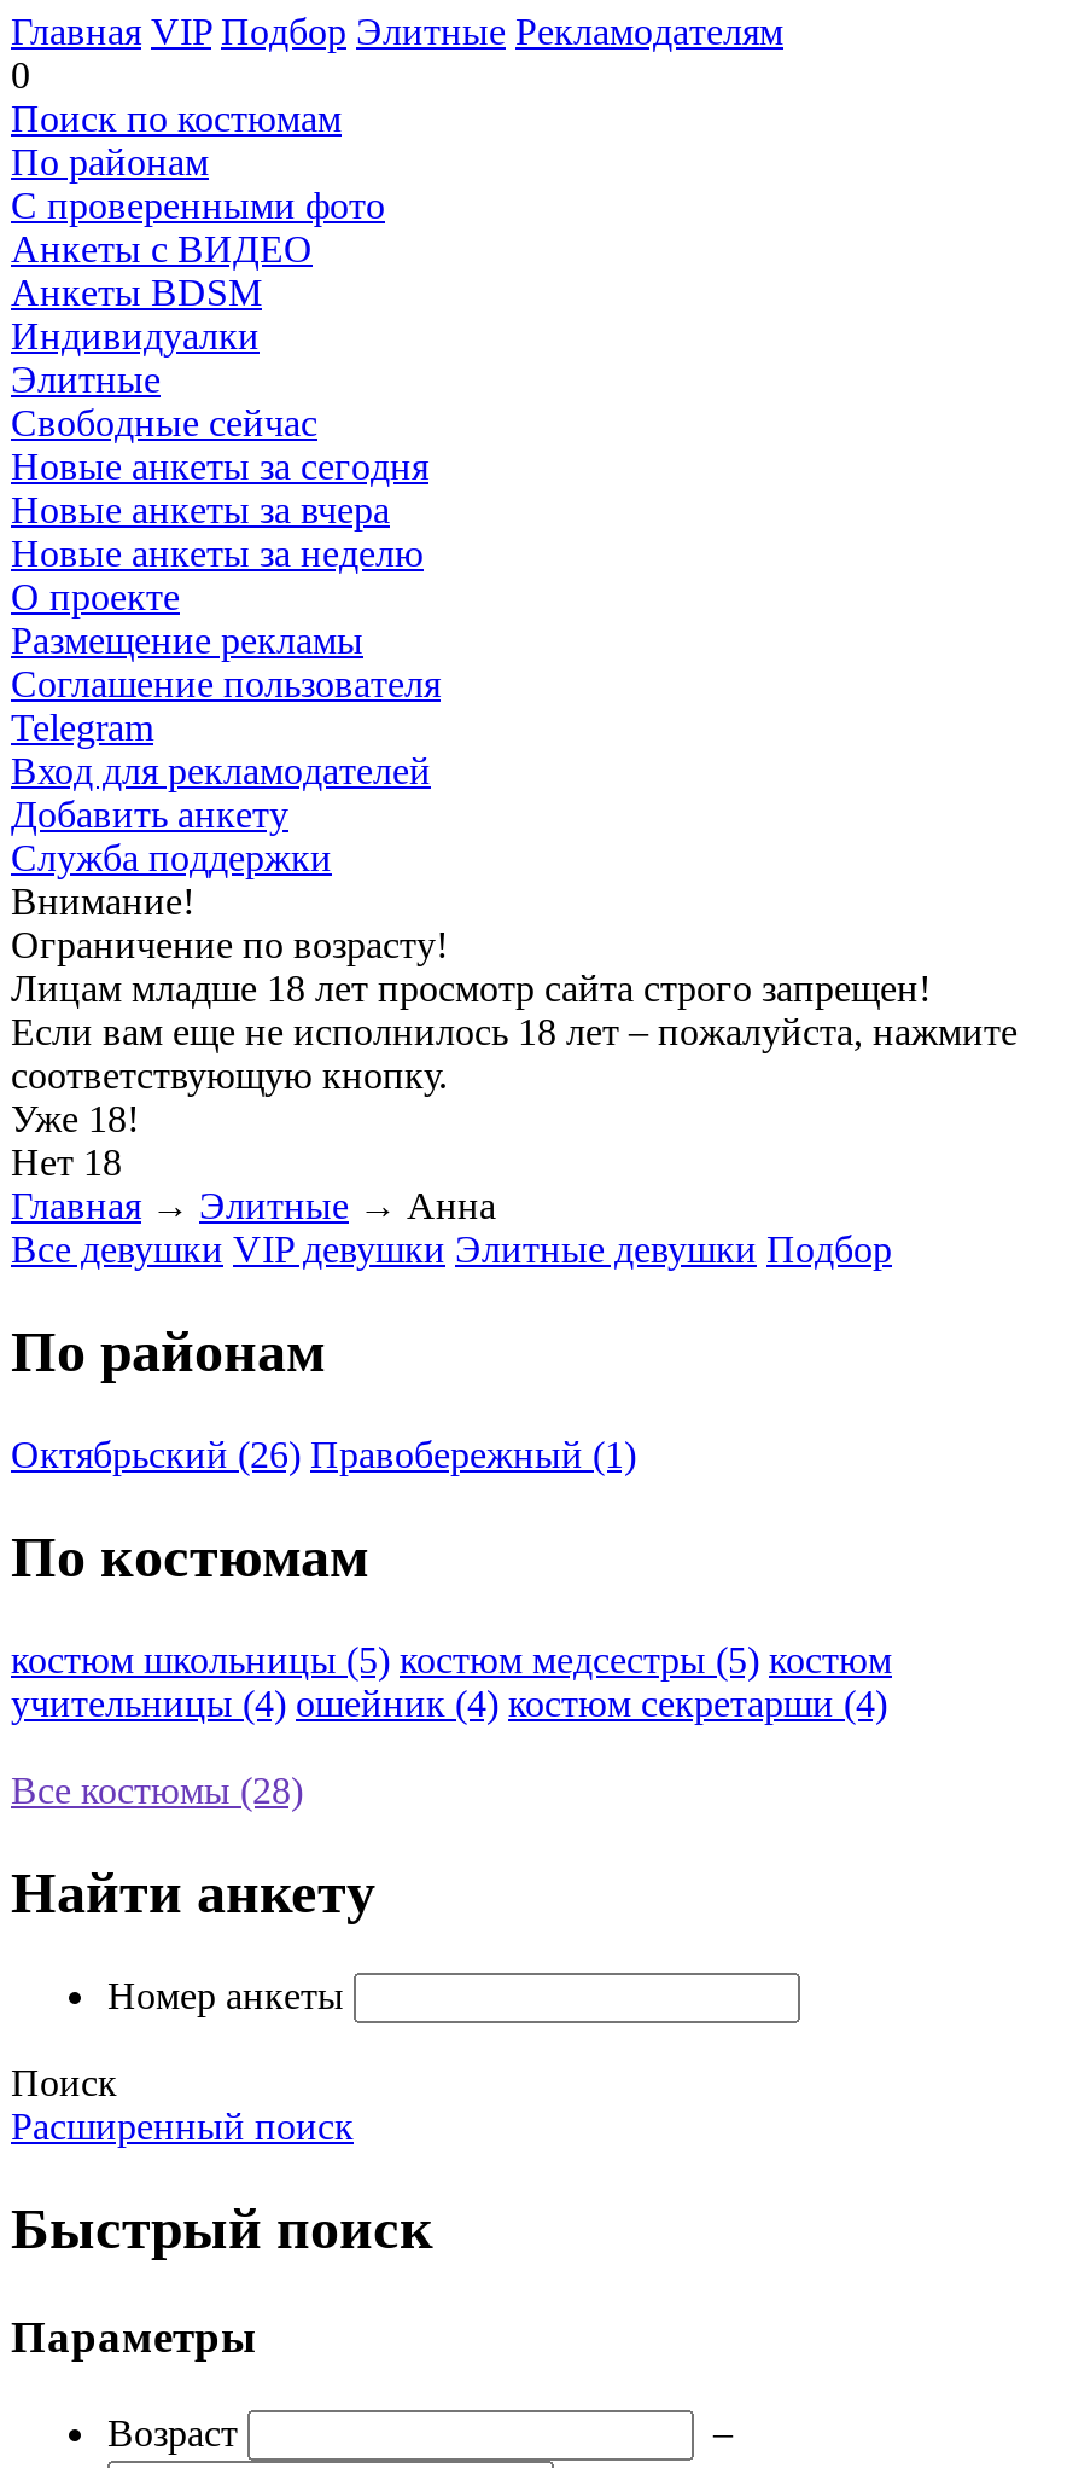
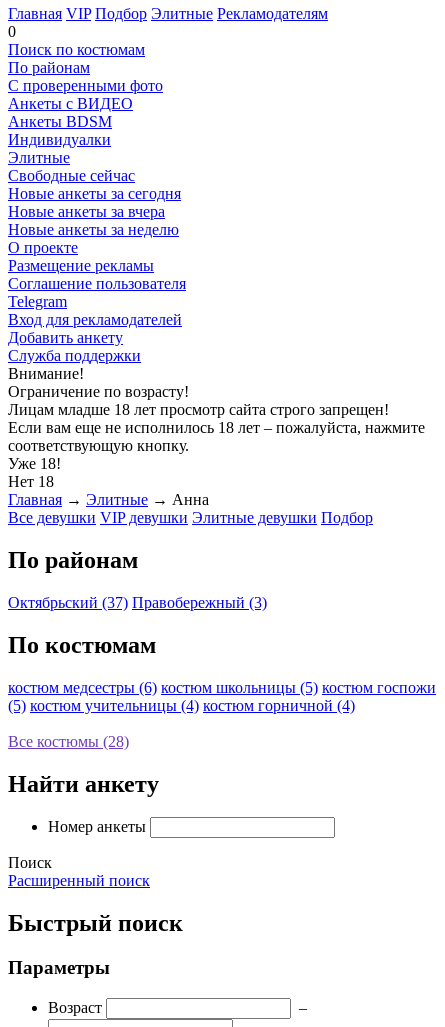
- Октябрьский (26) Правобережный (1)
+ Октябрьский (37) Правобережный (3)

- костюм школьницы (5) костюм медсестры (5) костюм
- учительницы (4) ошейник (4) костюм секретарши (4)
+ костюм медсестры (6) костюм школьницы (5) костюм госпожи
+ (5) костюм учительницы (4) костюм горничной (4)
